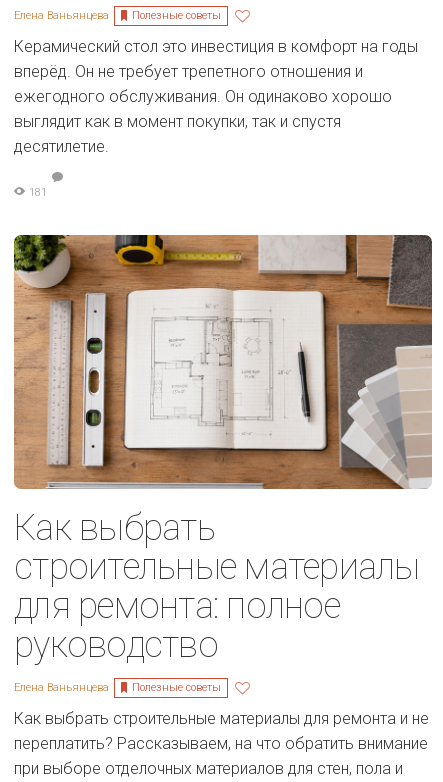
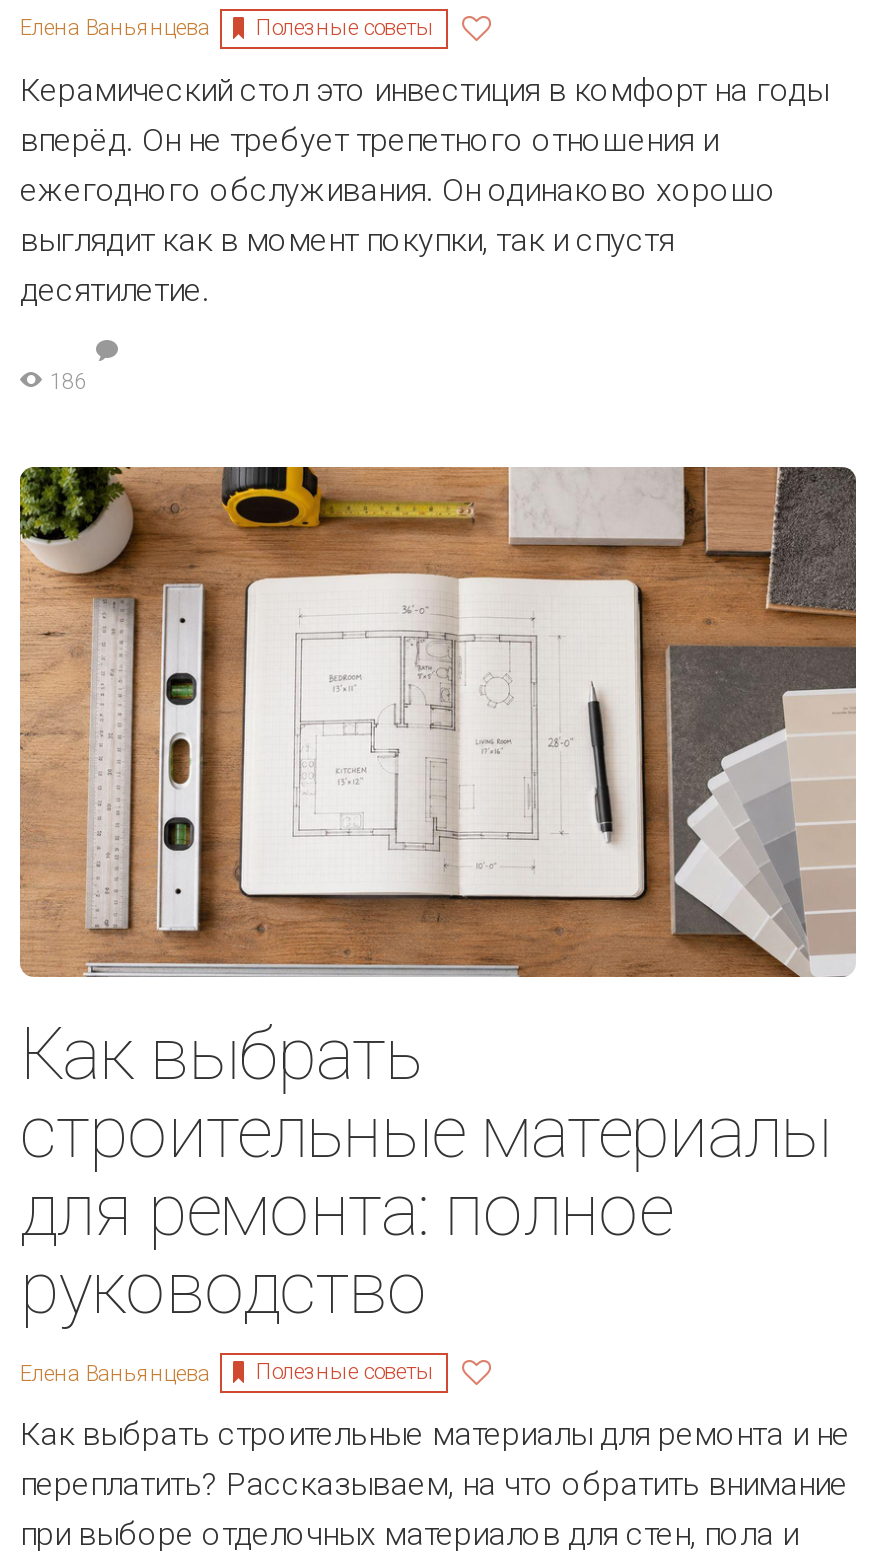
- 181
+ 186
